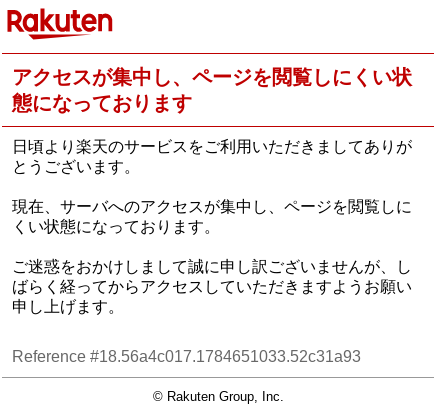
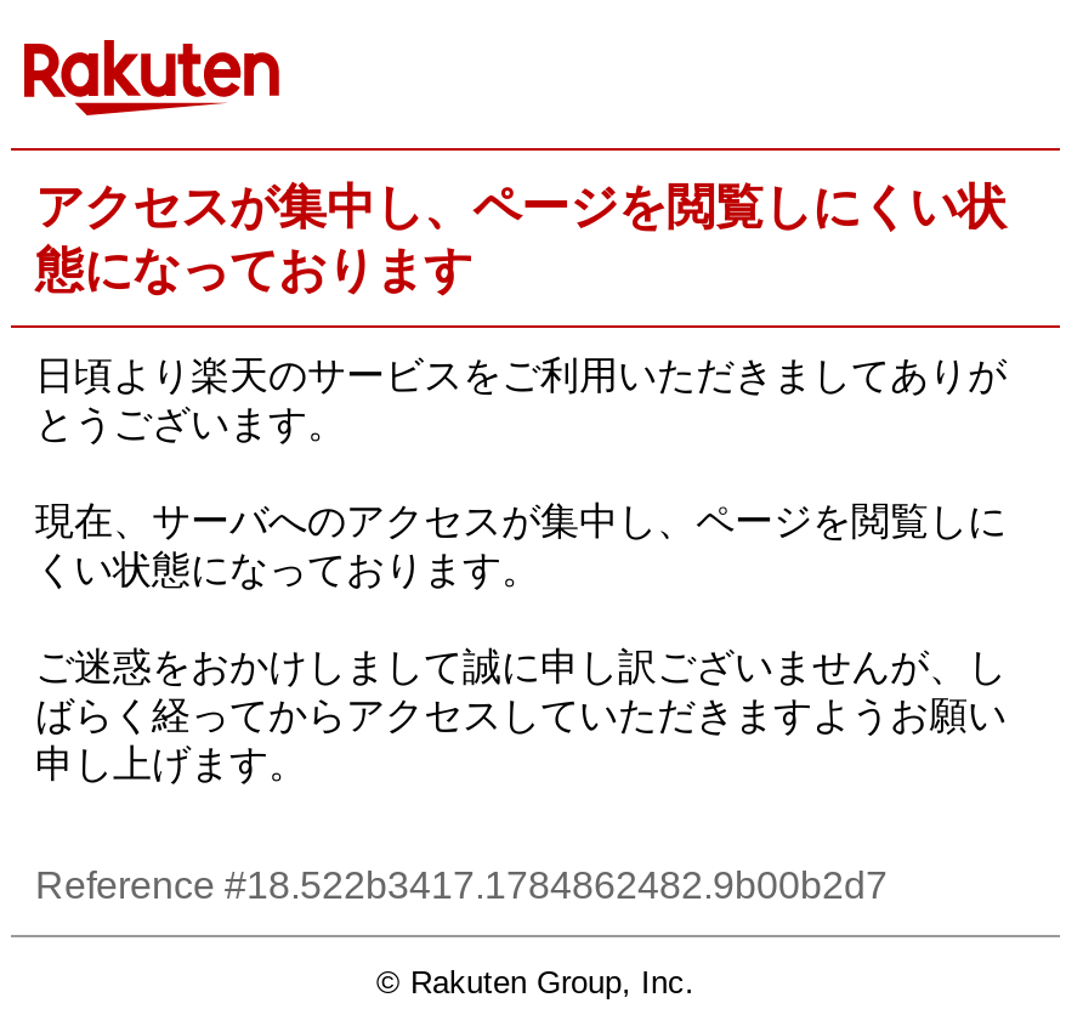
- Reference #18.56a4c017.1784651033.52c31a93
+ Reference #18.522b3417.1784862482.9b00b2d7
